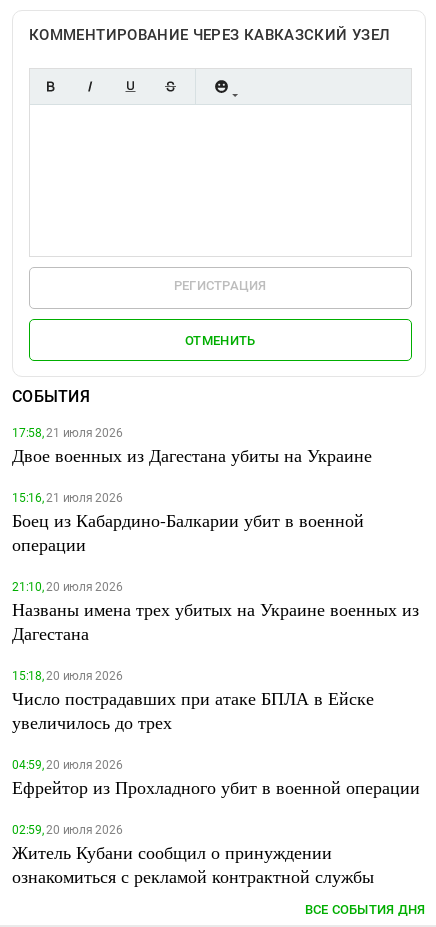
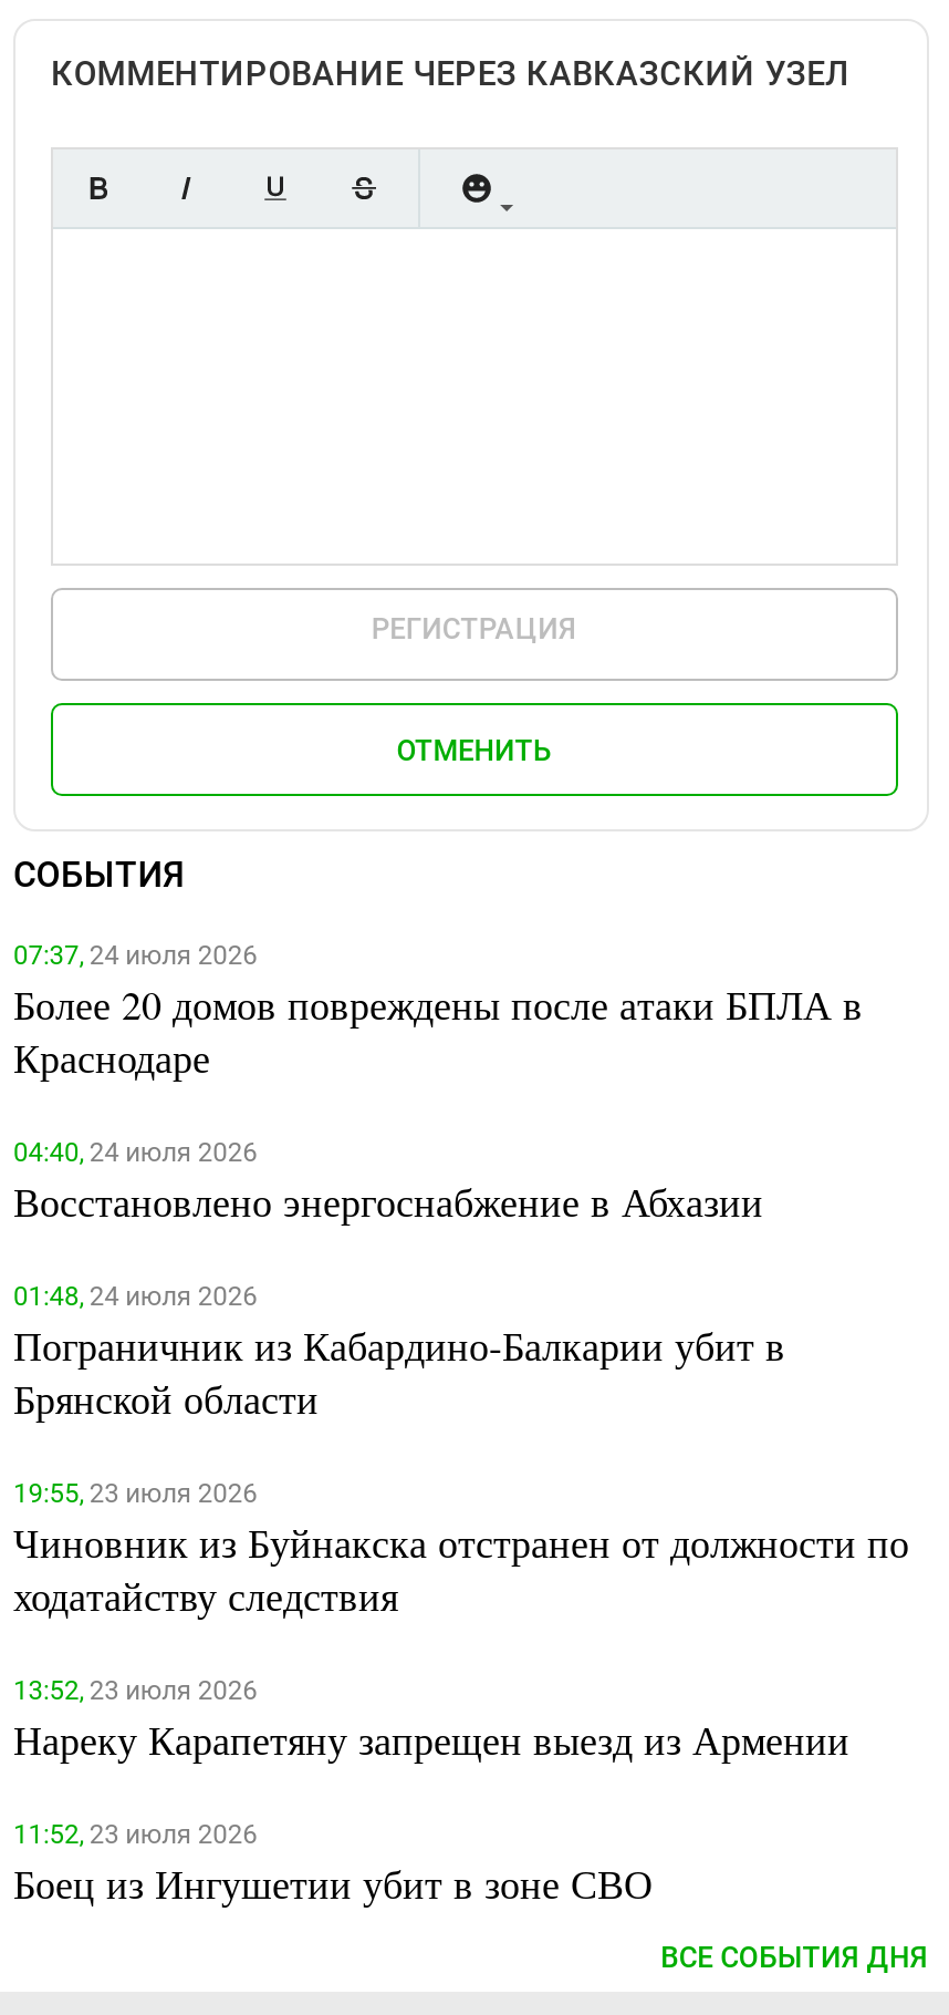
- 17:58, 21 июля 2026
- Двое военных из Дагестана убиты на Украине
+ 07:37, 24 июля 2026
+ Более 20 домов повреждены после атаки БПЛА в
+ Краснодаре

- 15:16, 21 июля 2026
- Боец из Кабардино-Балкарии убит в военной
- операции
+ 04:40, 24 июля 2026
+ Восстановлено энергоснабжение в Абхазии

- 21:10, 20 июля 2026
- Названы имена трех убитых на Украине военных из
- Дагестана
+ 01:48, 24 июля 2026
+ Пограничник из Кабардино-Балкарии убит в
+ Брянской области

- 15:18, 20 июля 2026
- Число пострадавших при атаке БПЛА в Ейске
- увеличилось до трех
+ 19:55, 23 июля 2026
+ Чиновник из Буйнакска отстранен от должности по
+ ходатайству следствия

- 04:59, 20 июля 2026
- Ефрейтор из Прохладного убит в военной операции
+ 13:52, 23 июля 2026
+ Нареку Карапетяну запрещен выезд из Армении

- 02:59, 20 июля 2026
- Житель Кубани сообщил о принуждении
- ознакомиться с рекламой контрактной службы
+ 11:52, 23 июля 2026
+ Боец из Ингушетии убит в зоне СВО
